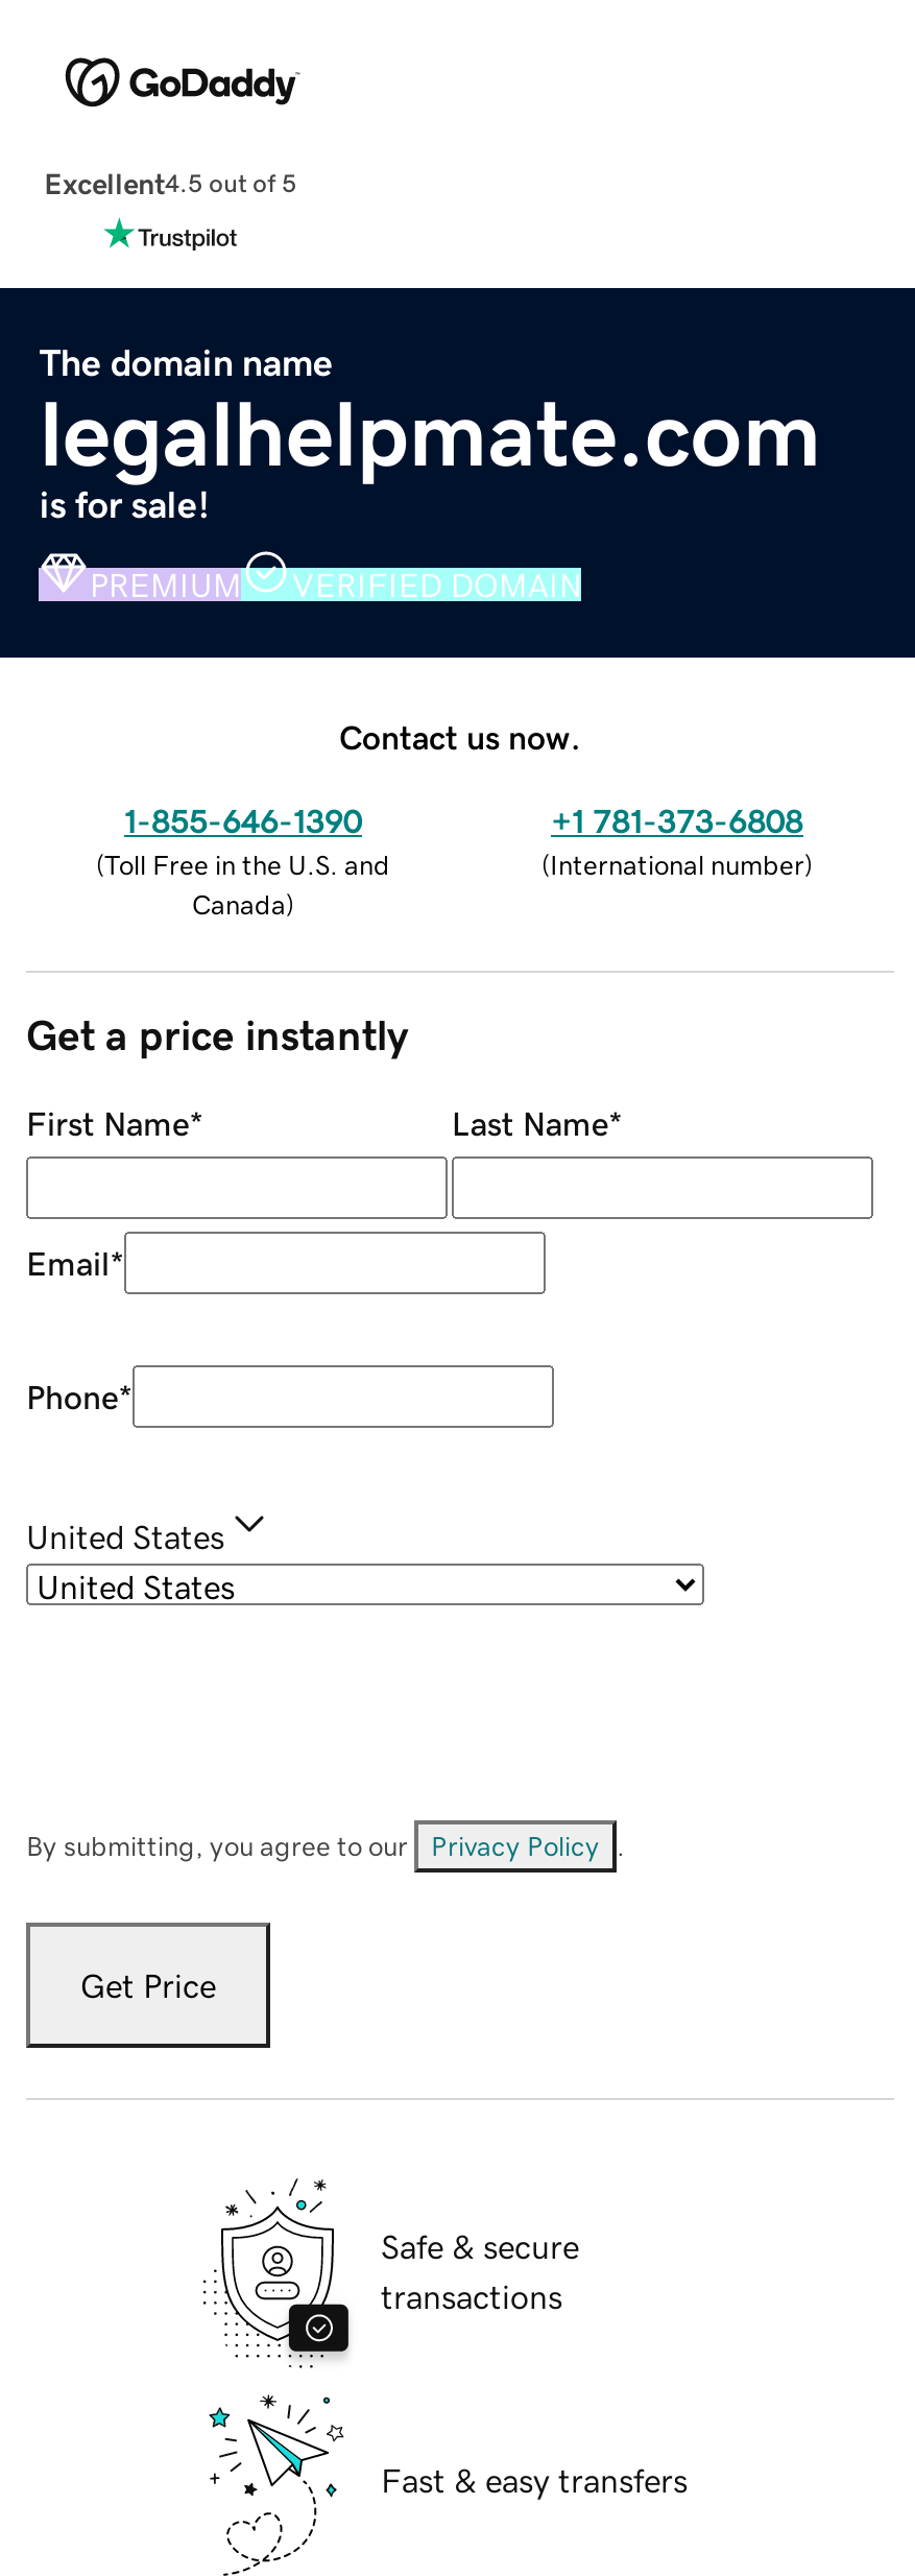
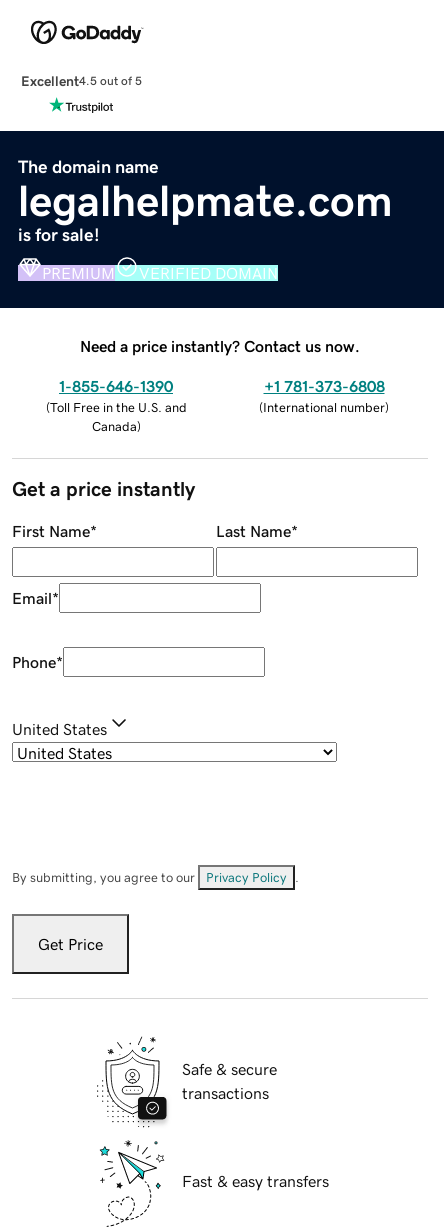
- Contact us now.
+ Need a price instantly? Contact us now.
